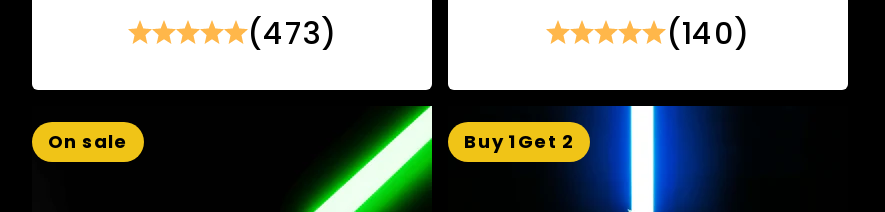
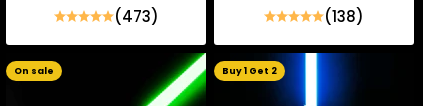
- (140)
+ (138)
